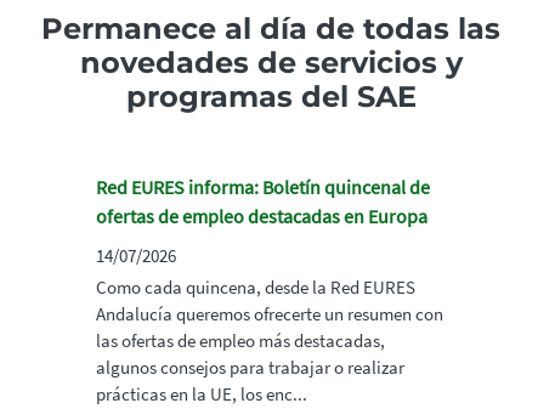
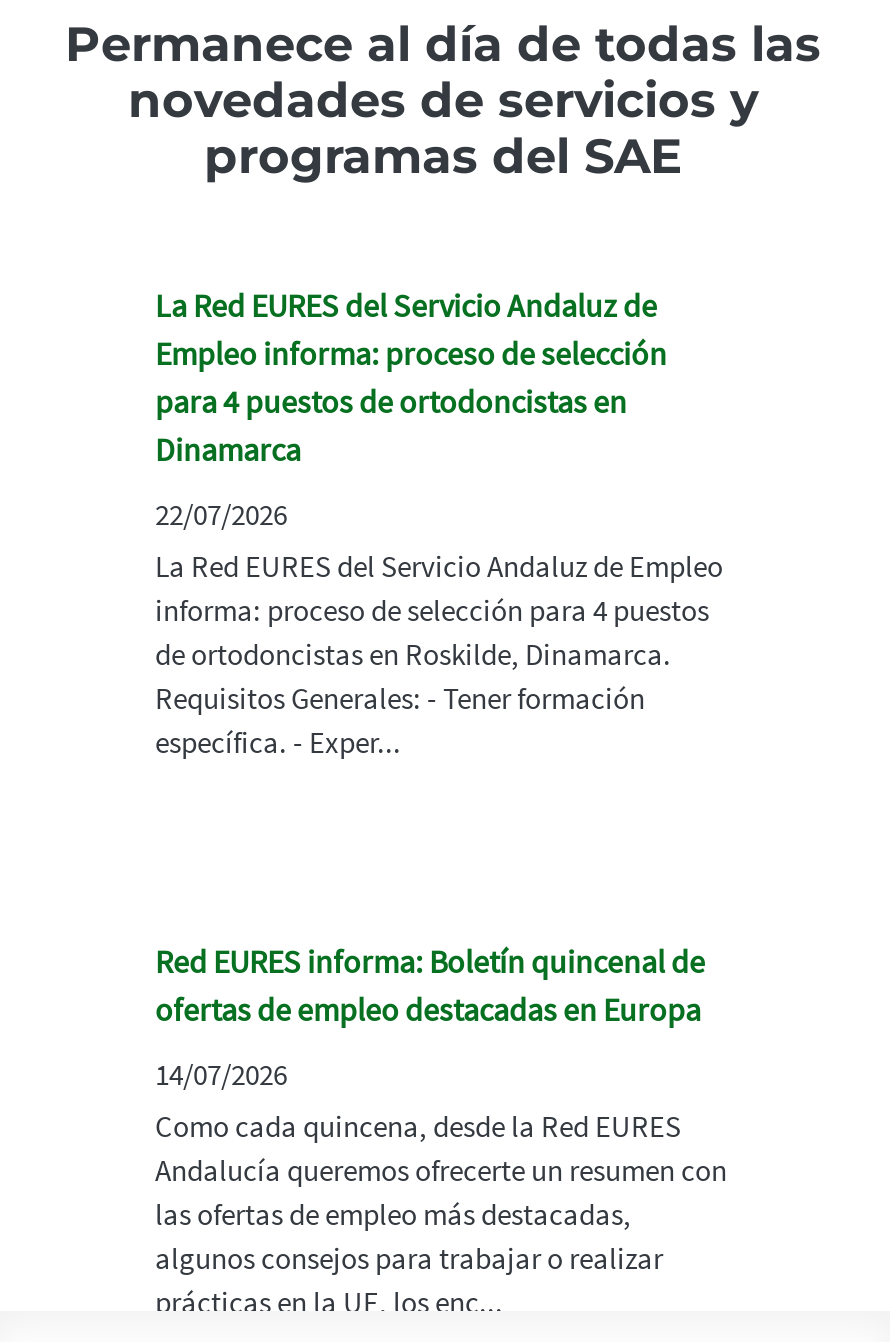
+ La Red EURES del Servicio Andaluz de
+ Empleo informa: proceso de selección
+ para 4 puestos de ortodoncistas en
+ Dinamarca
+ 22/07/2026
+ La Red EURES del Servicio Andaluz de Empleo
+ informa: proceso de selección para 4 puestos
+ de ortodoncistas en Roskilde, Dinamarca.
+ Requisitos Generales: - Tener formación
+ específica. - Exper...
